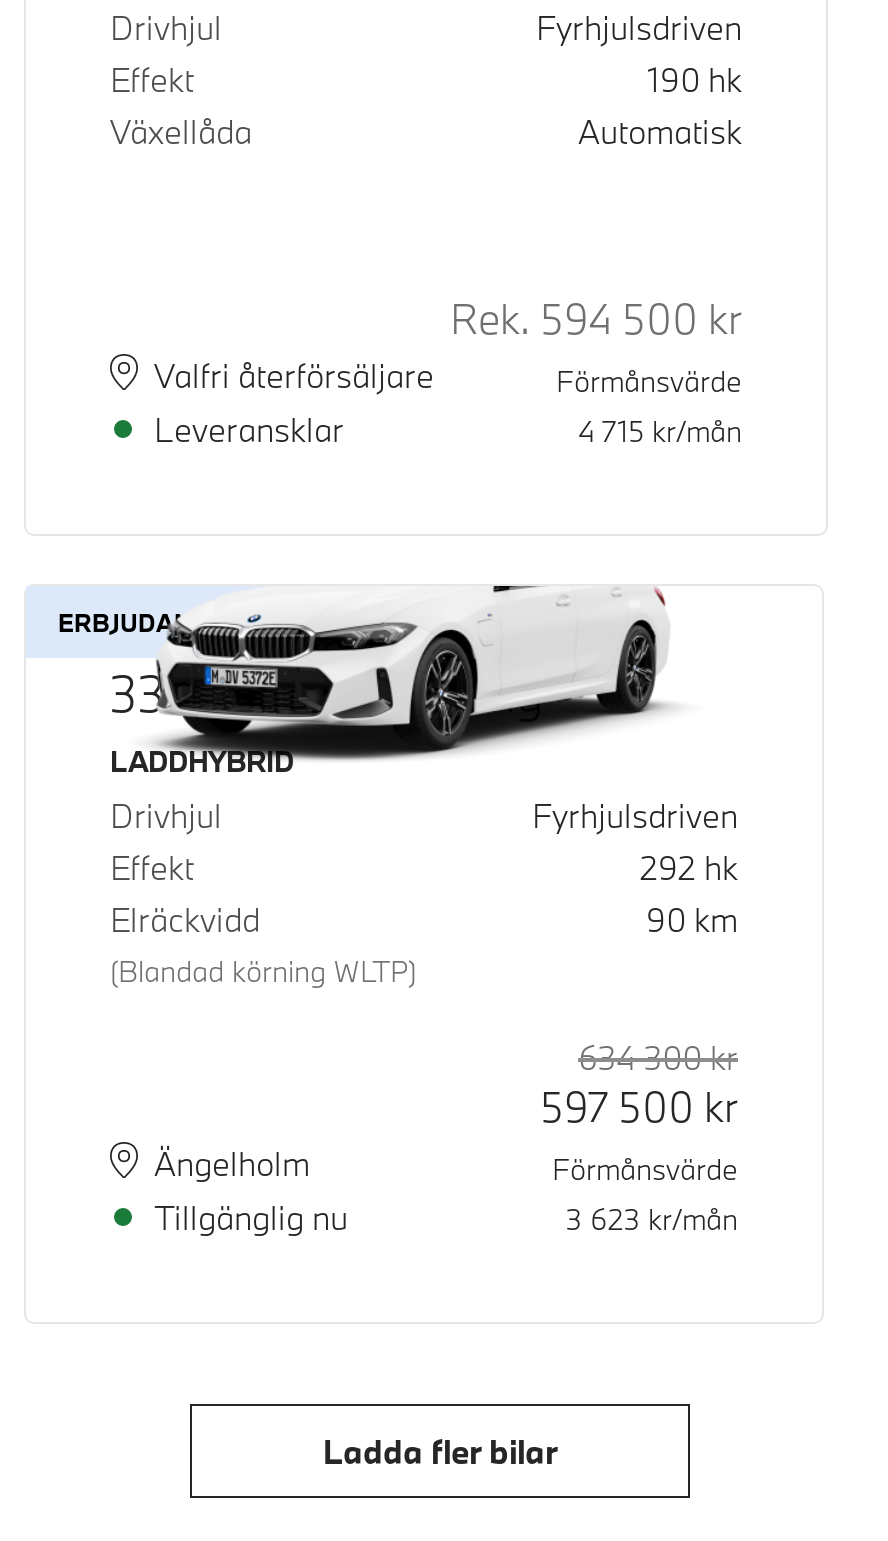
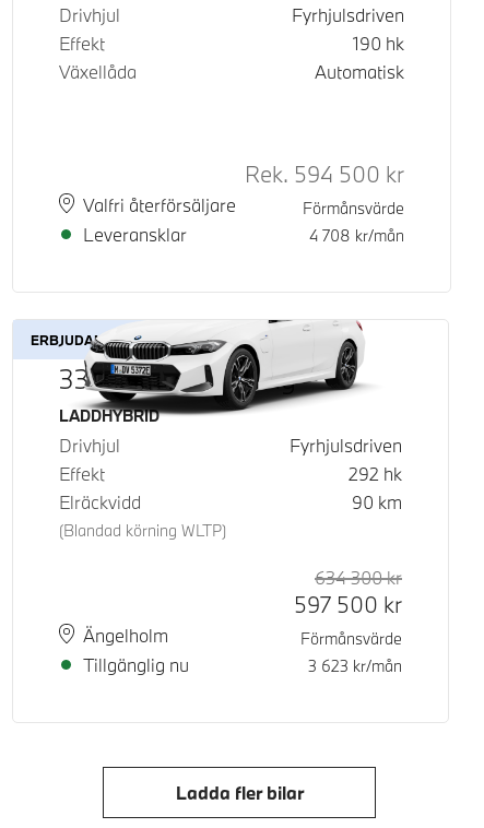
- 4 715 kr/mån
+ 4 708 kr/mån
